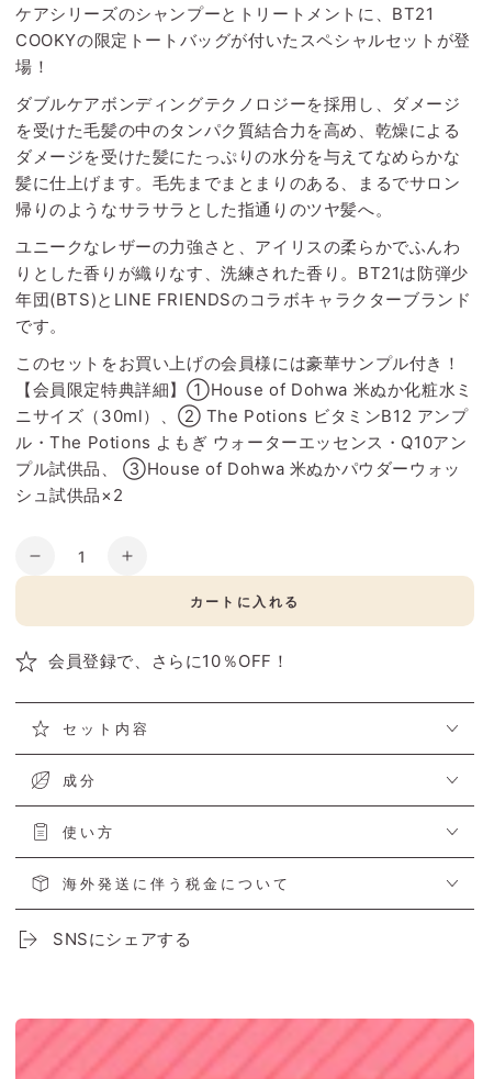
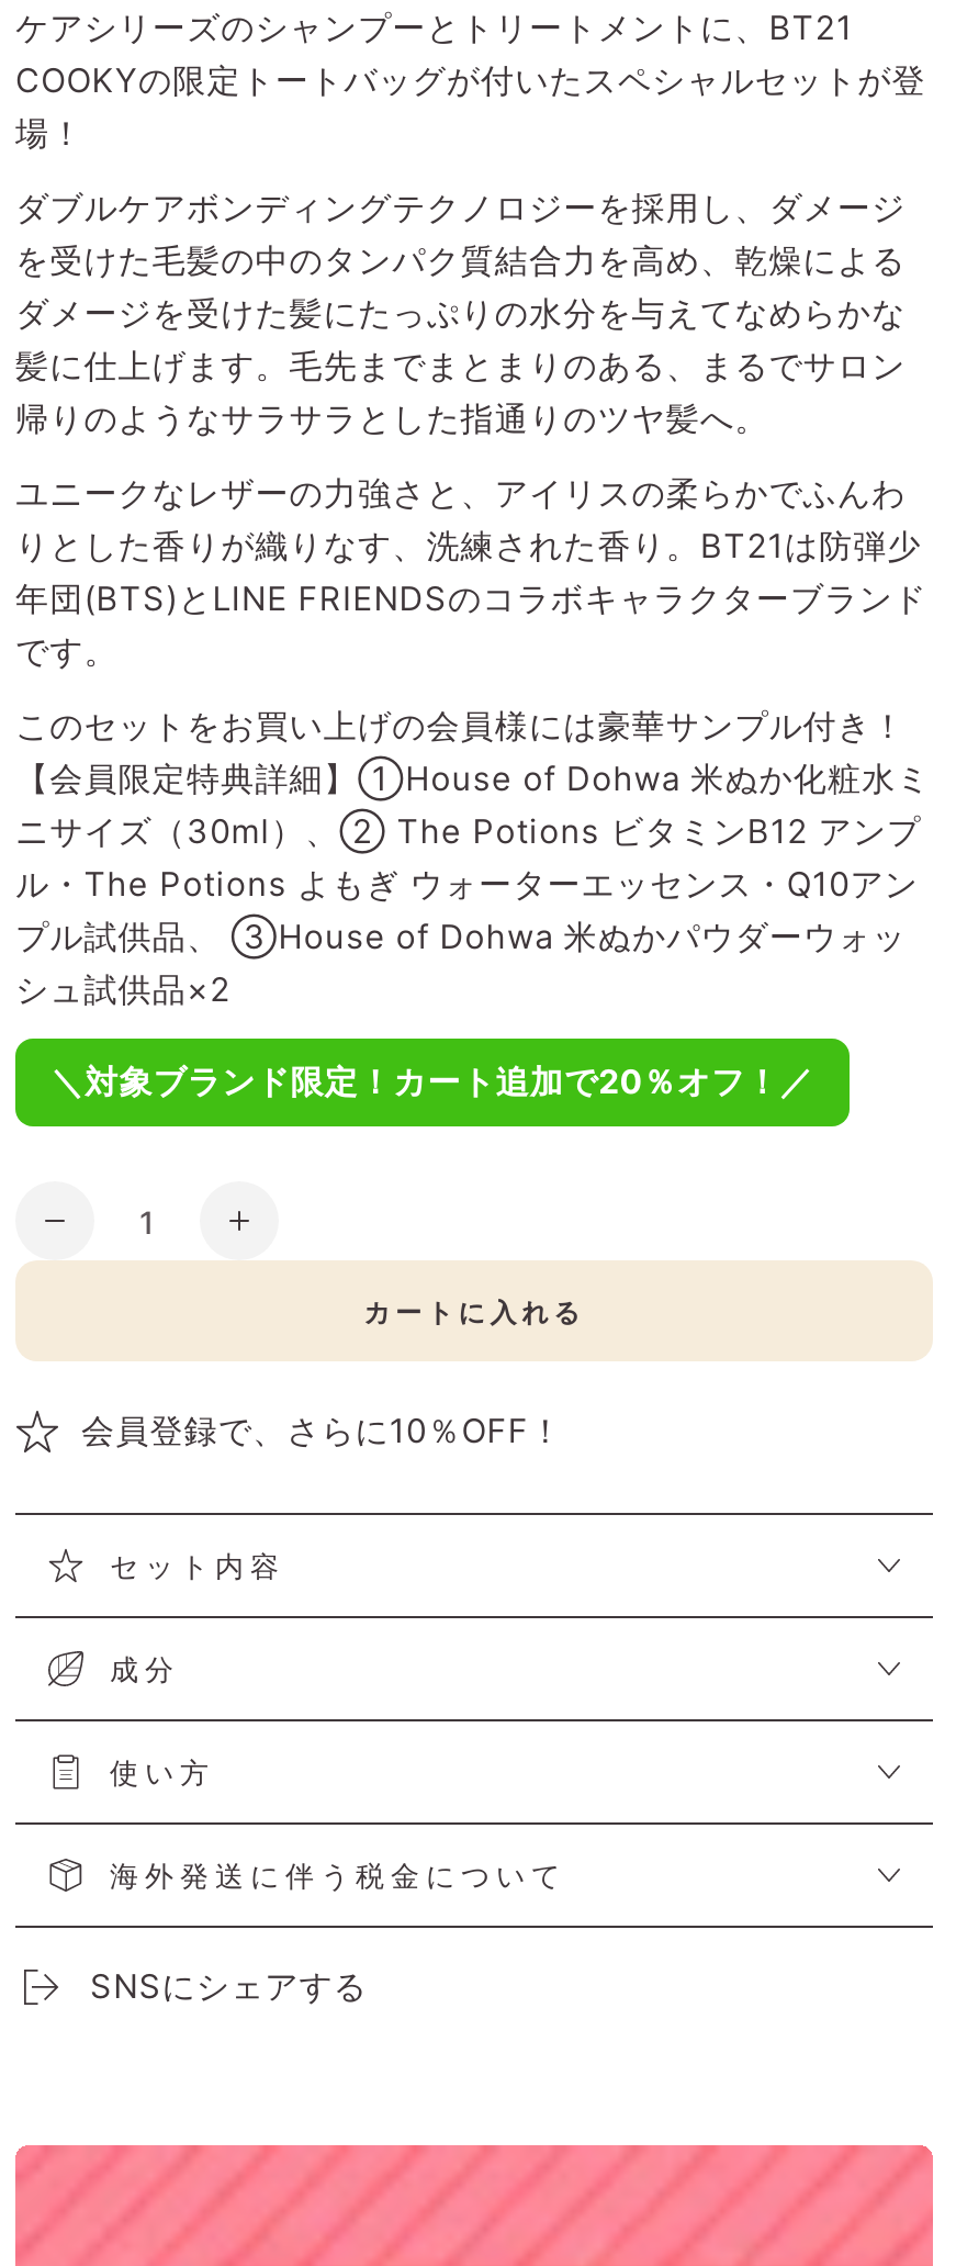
+ ＼対象ブランド限定！カート追加で20％オフ！／
